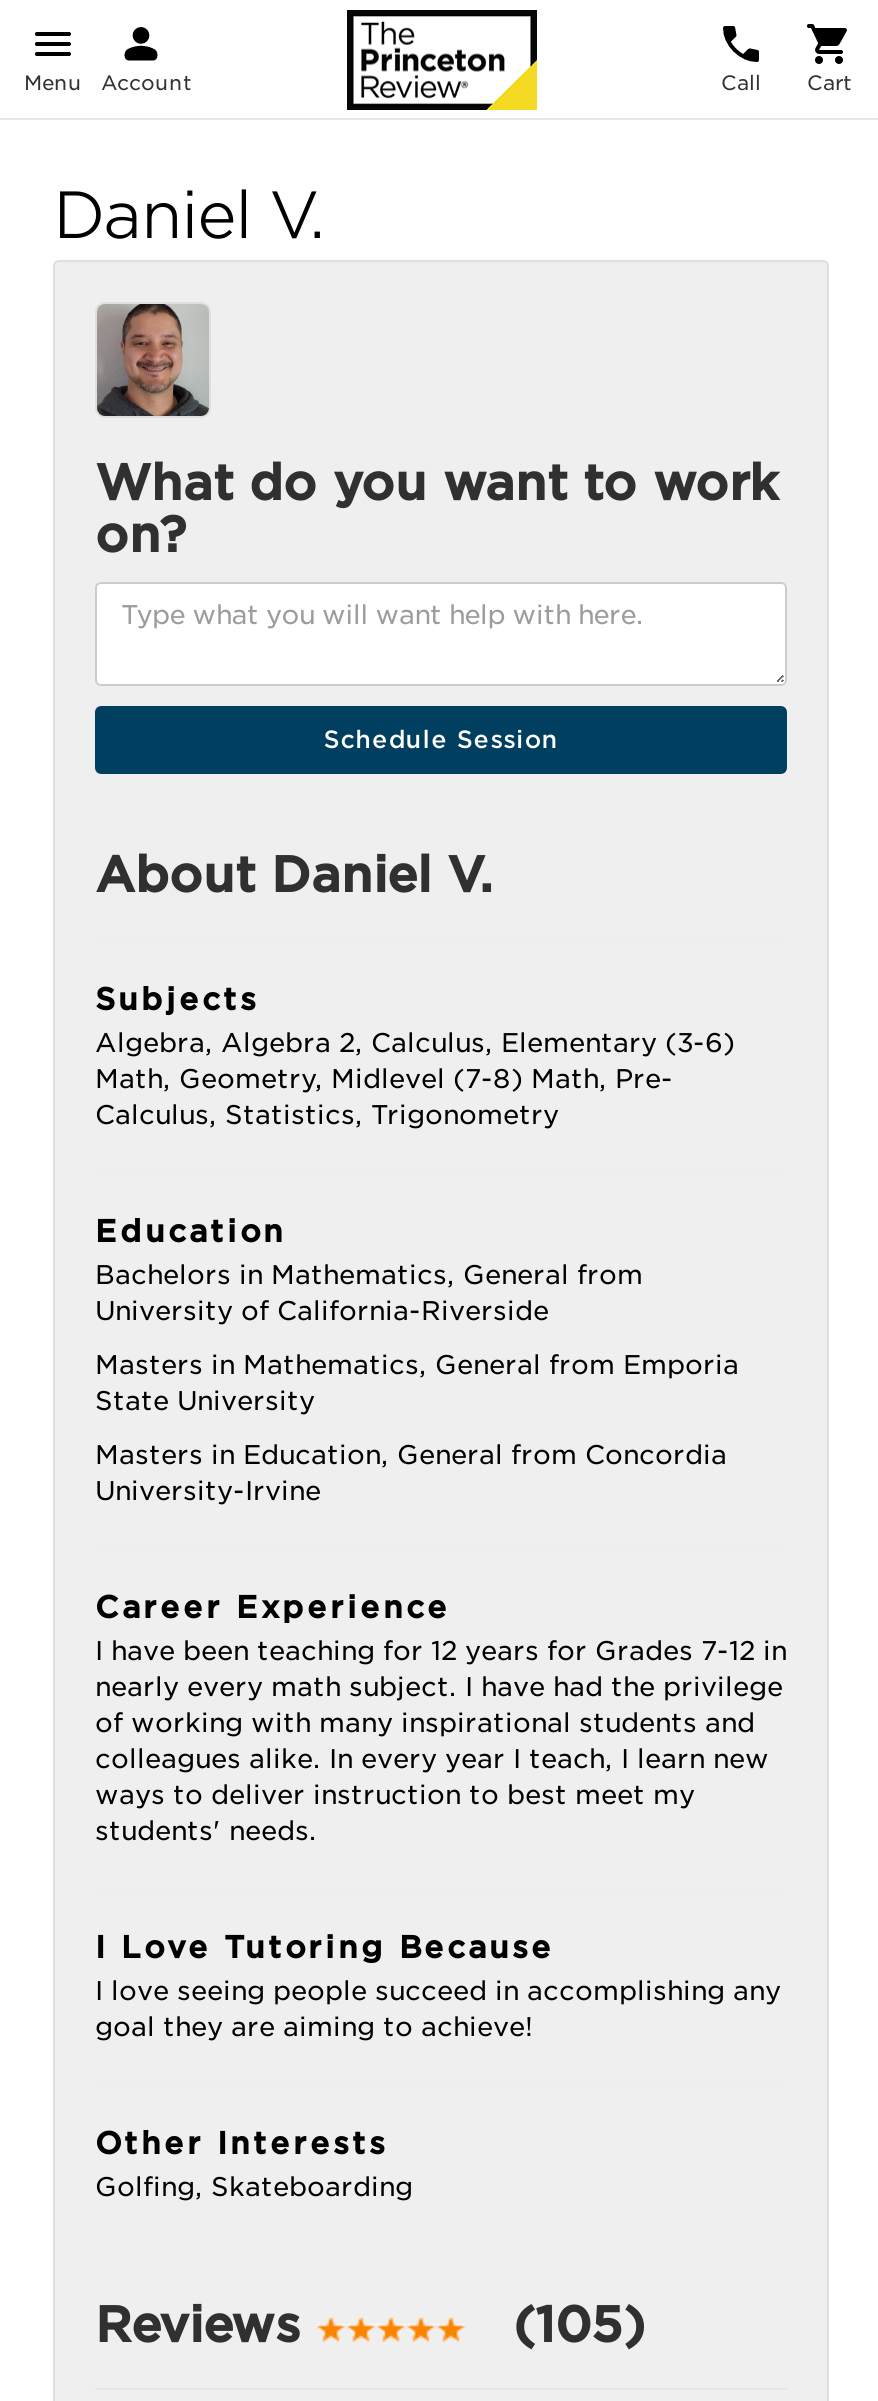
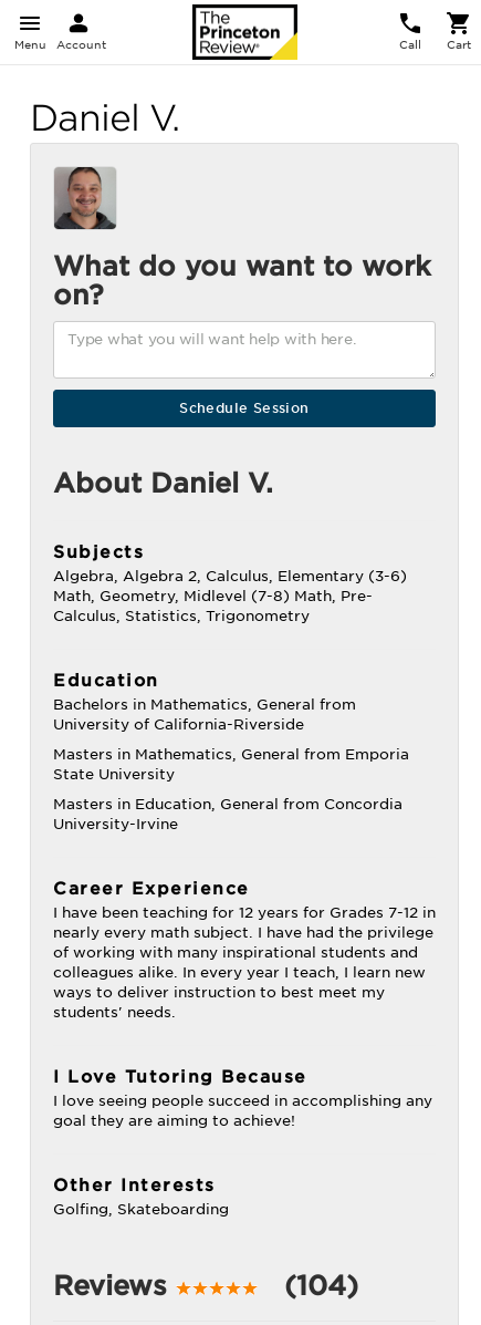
- (105)
+ (104)
